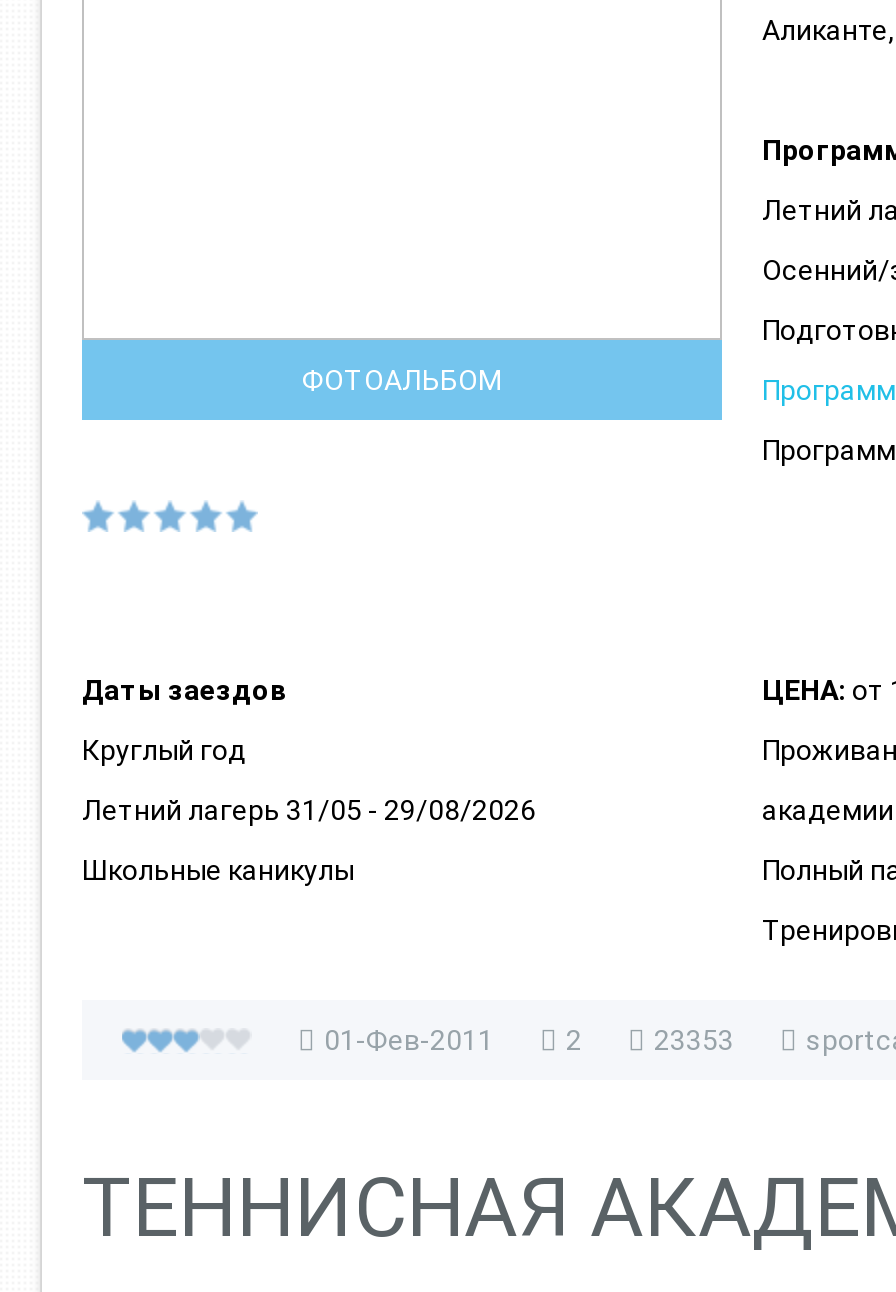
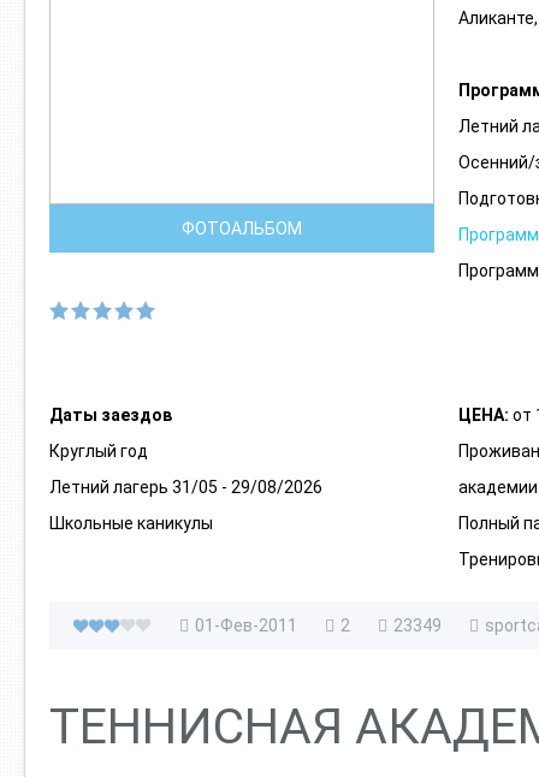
- 23353
+ 23349
